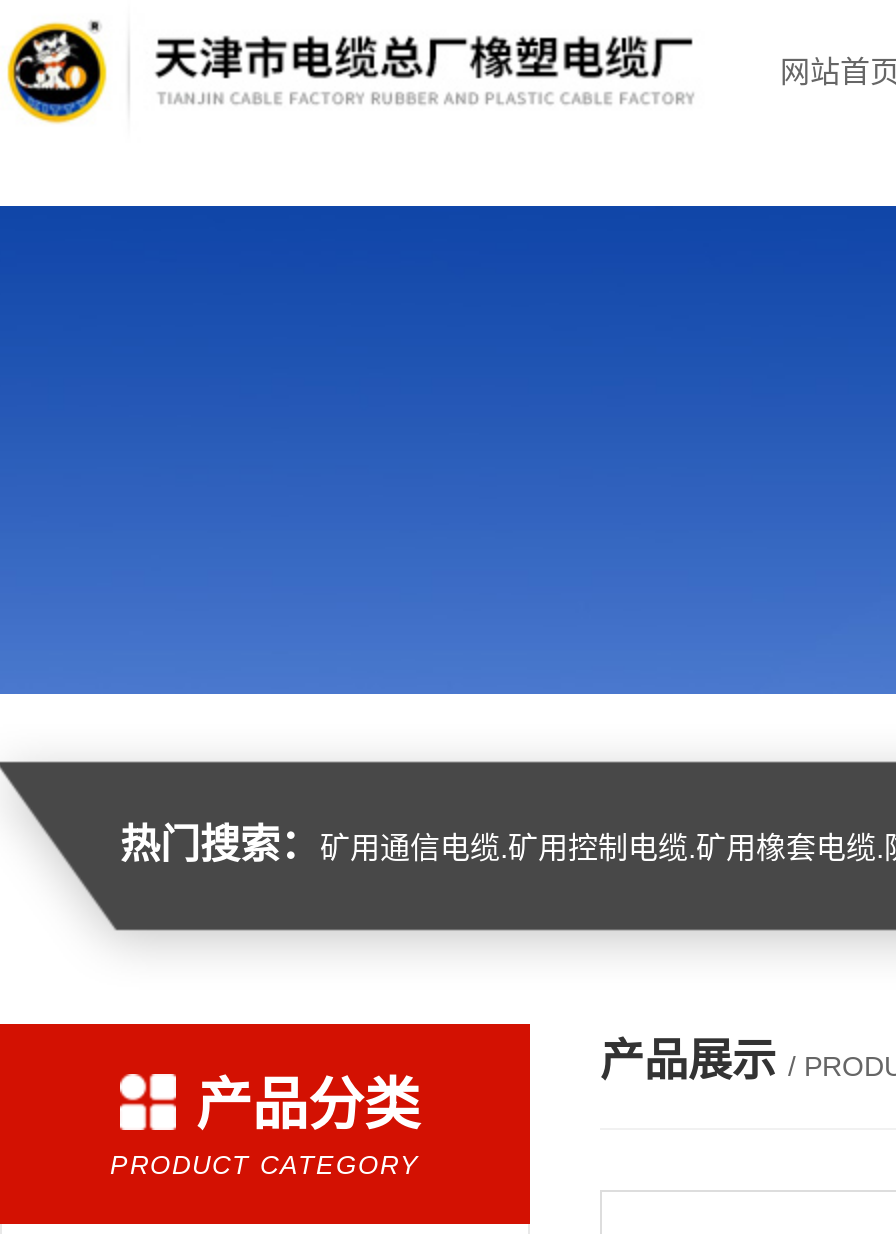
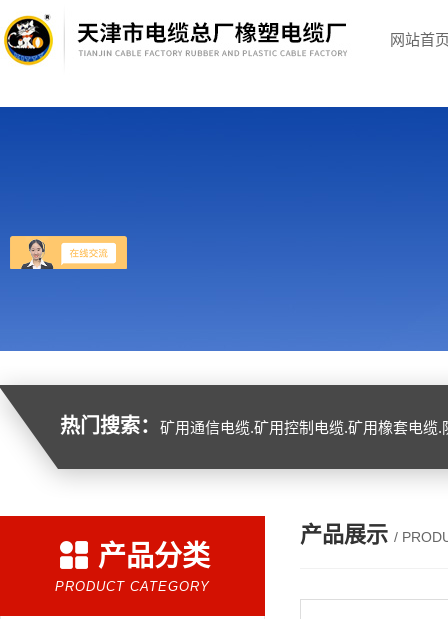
+ [image]
